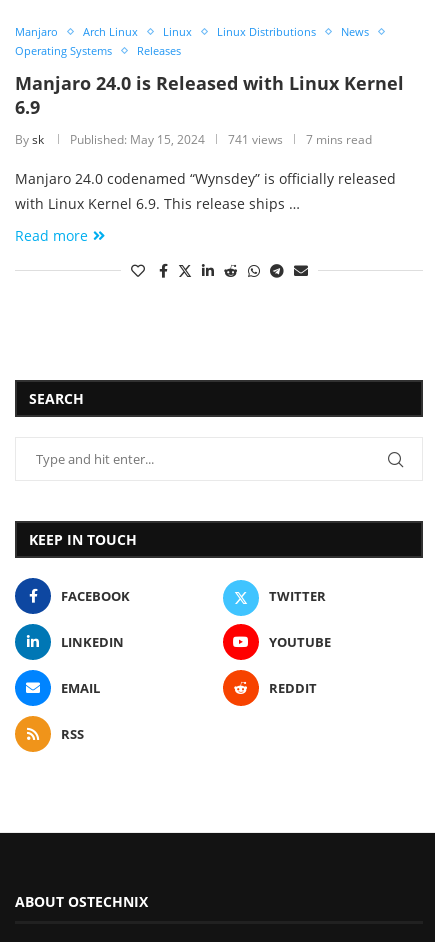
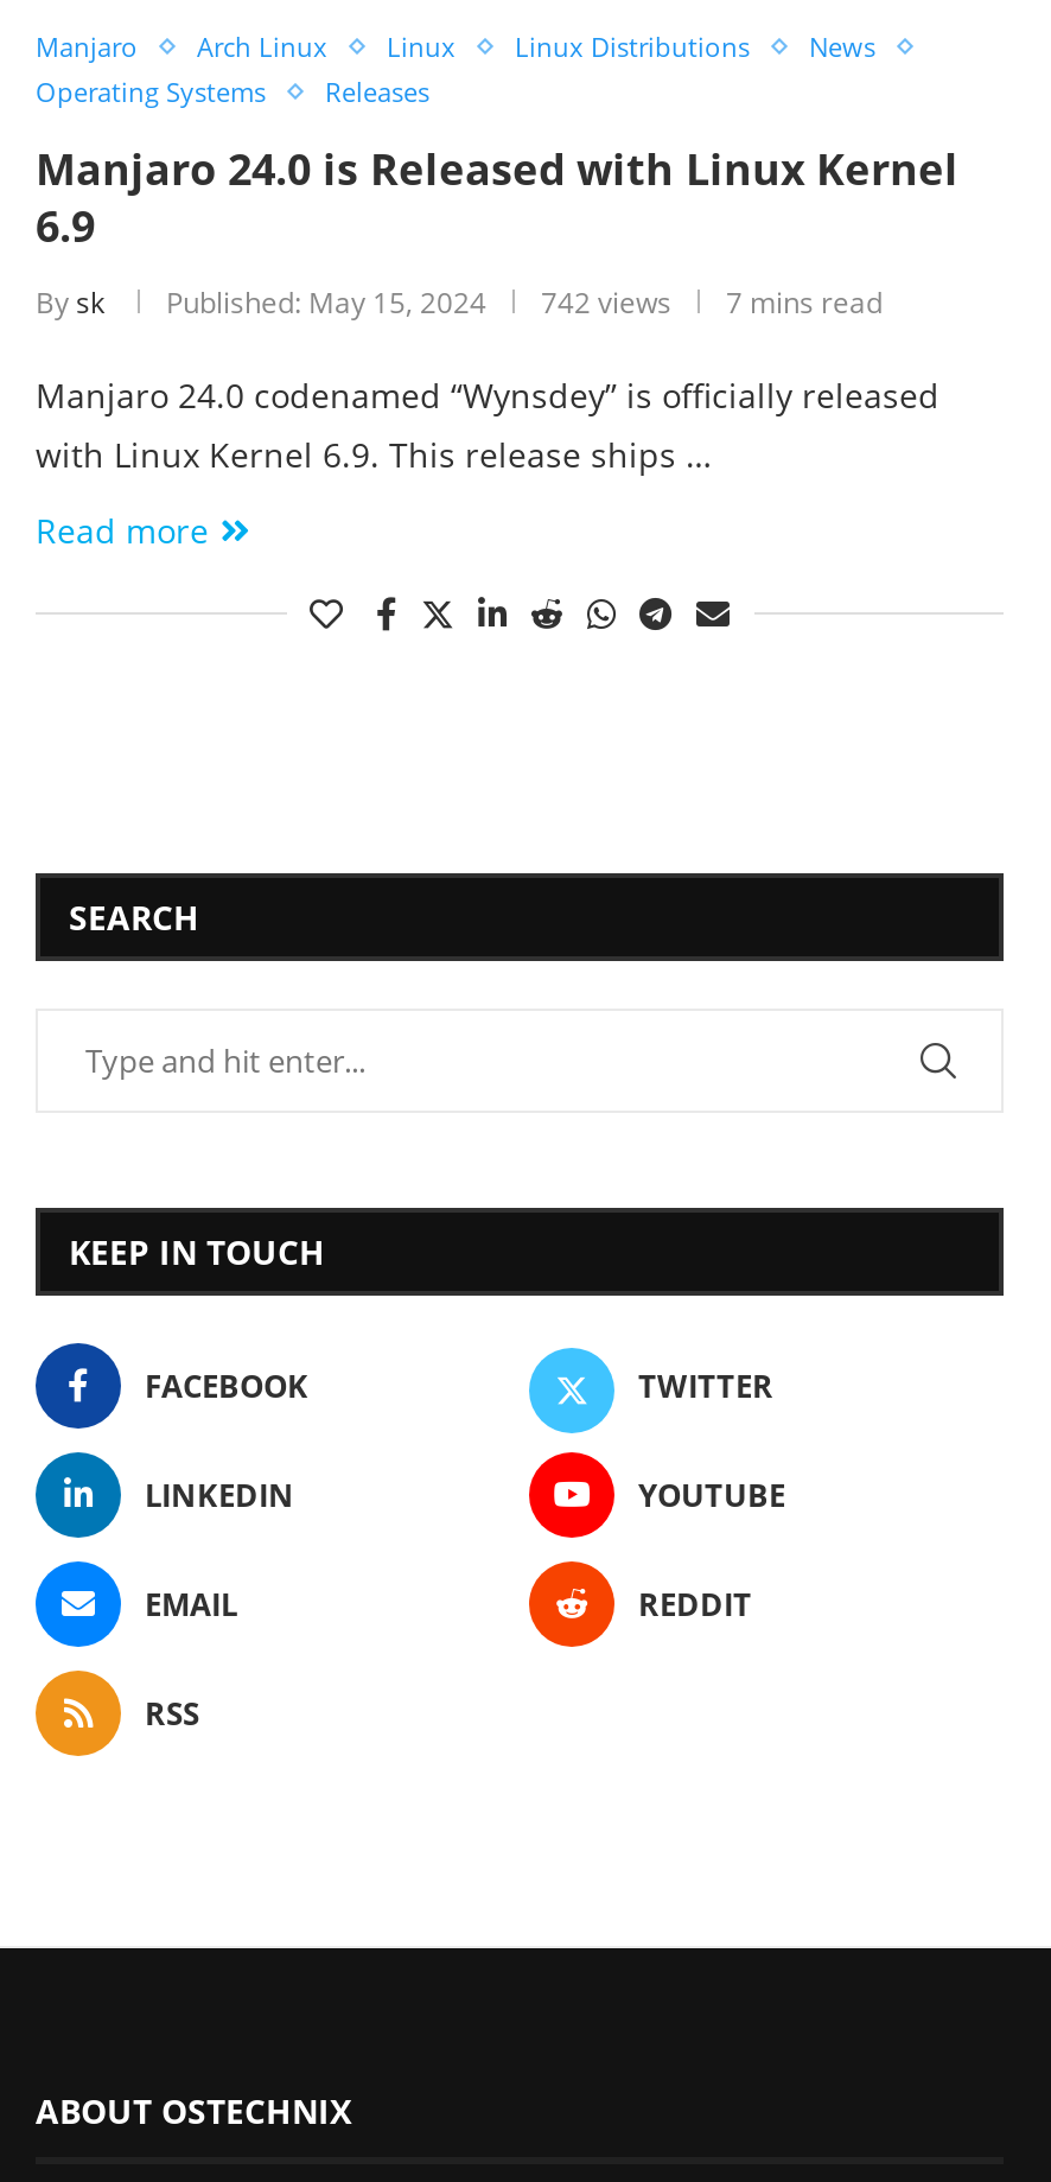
- By sk Published: May 15, 2024 741 views 7 mins read
+ By sk Published: May 15, 2024 742 views 7 mins read
